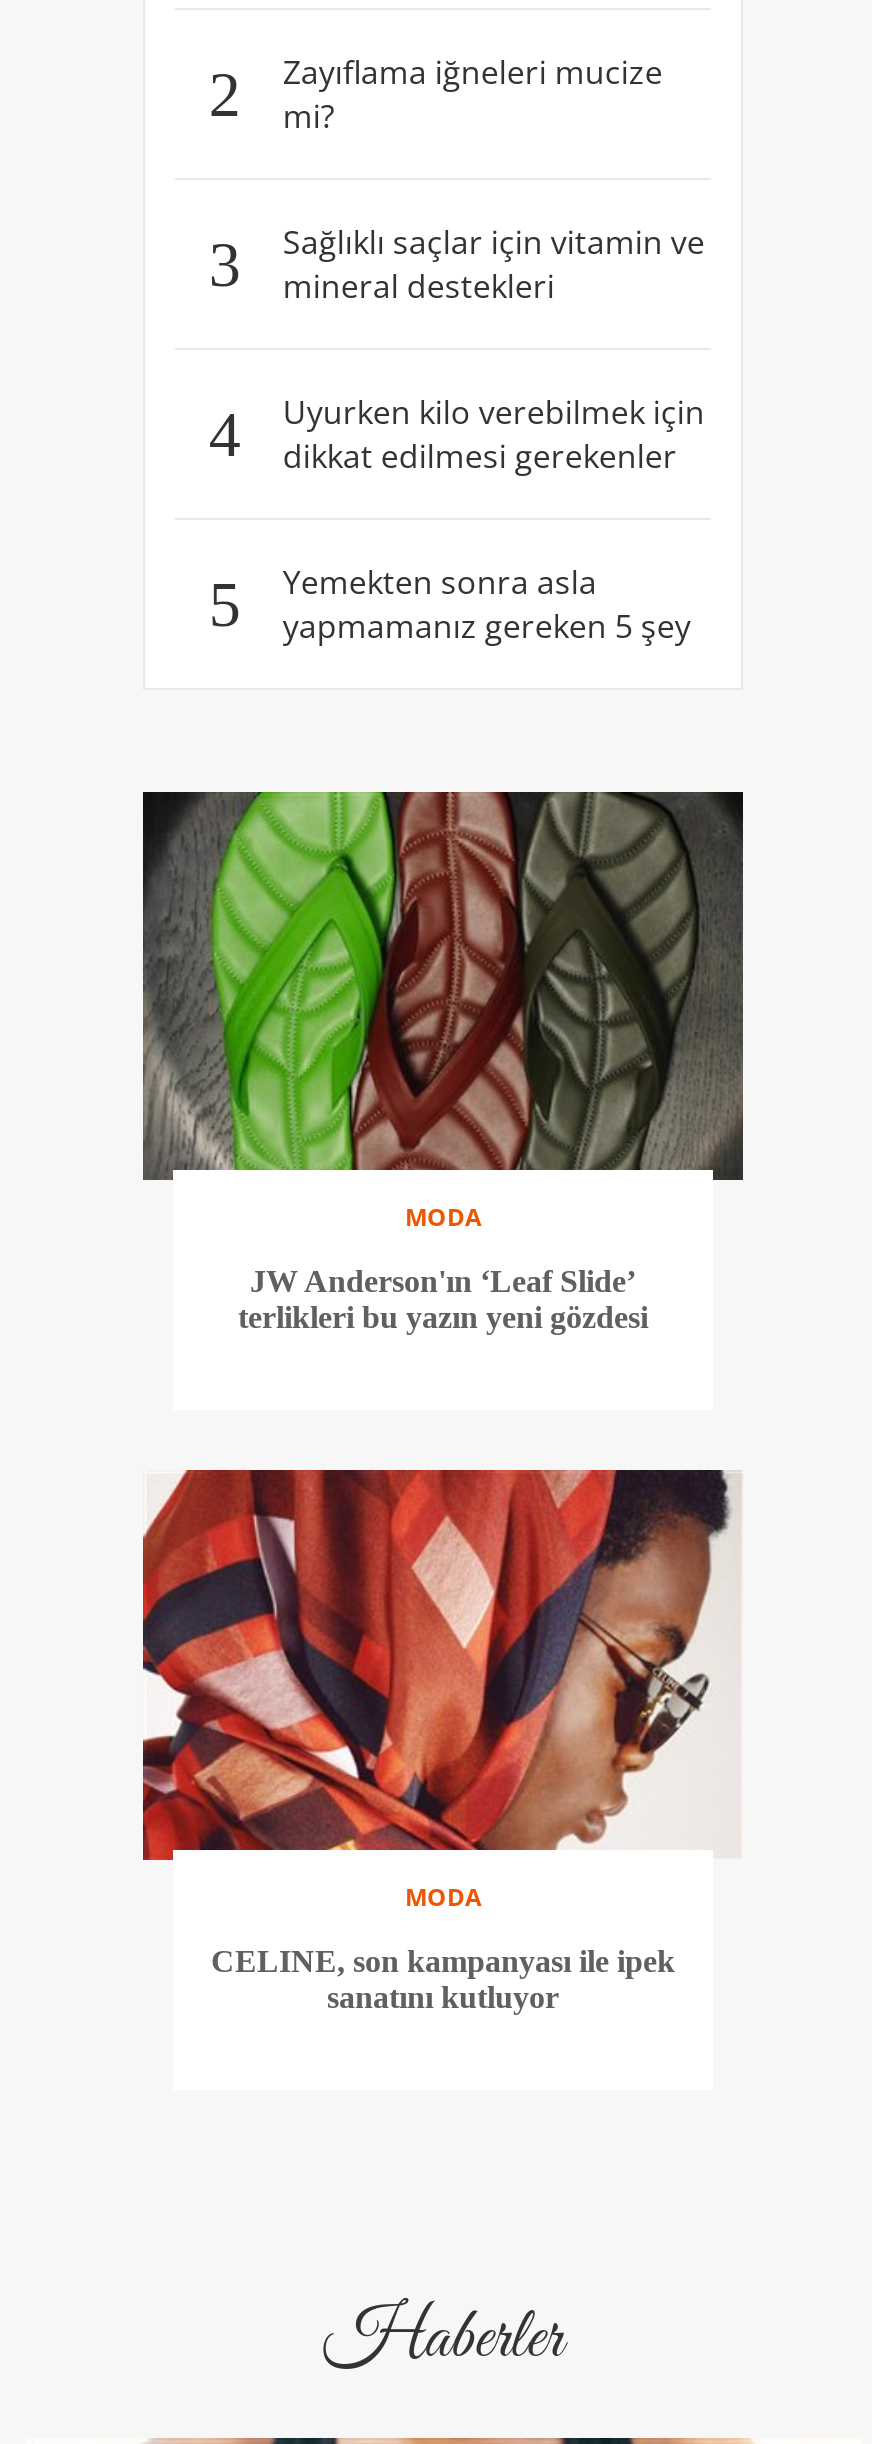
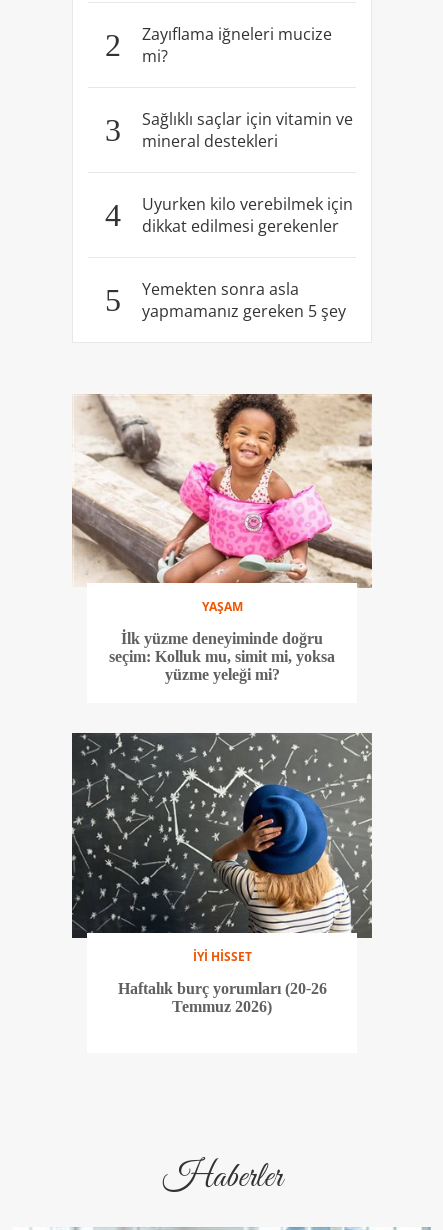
- [image]
- MODA
+ [image]
+ YAŞAM

- JW Anderson'ın ‘Leaf Slide’
- terlikleri bu yazın yeni gözdesi
+ İlk yüzme deneyiminde doğru
+ seçim: Kolluk mu, simit mi, yoksa
+ yüzme yeleği mi?

- [image]
- MODA
+ [image]
+ İYİ HİSSET

- CELINE, son kampanyası ile ipek
- sanatını kutluyor
+ Haftalık burç yorumları (20-26
+ Temmuz 2026)
